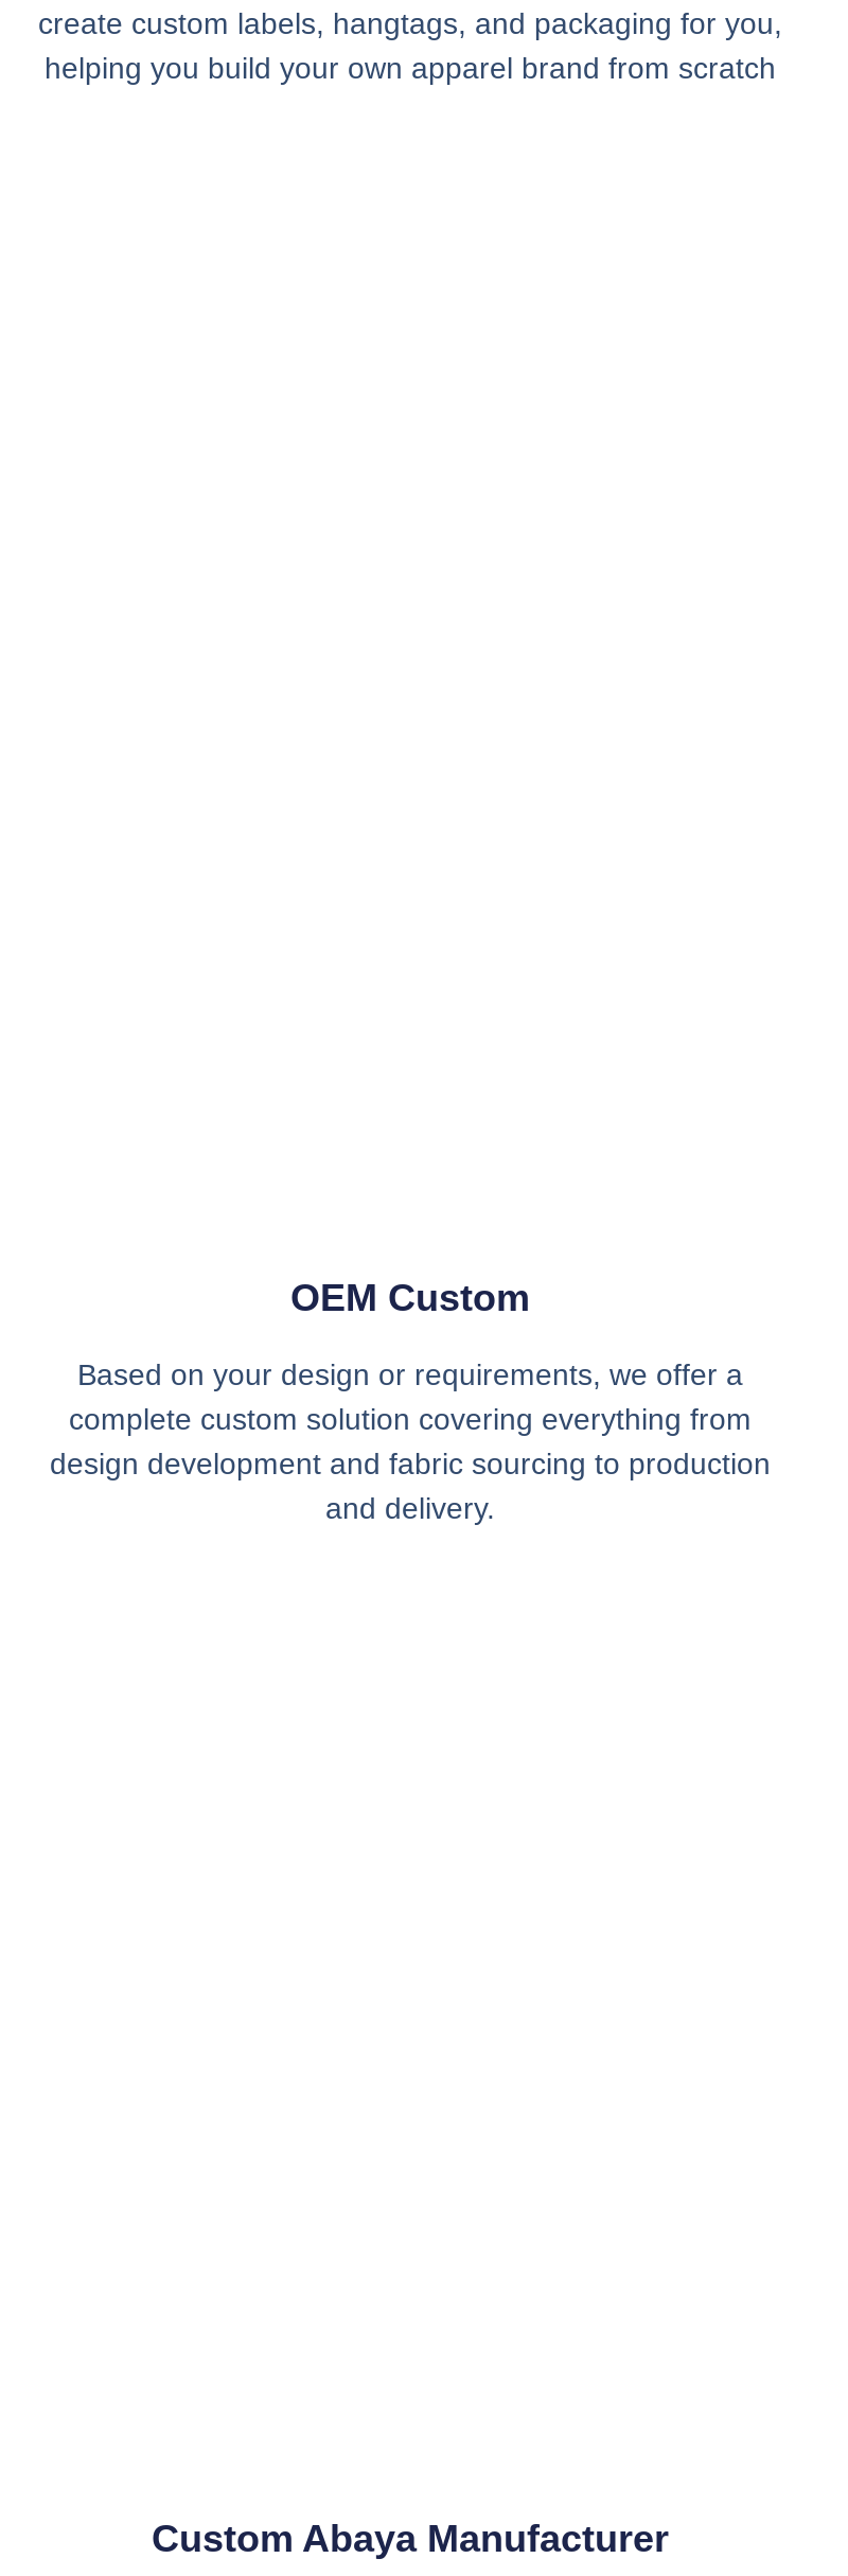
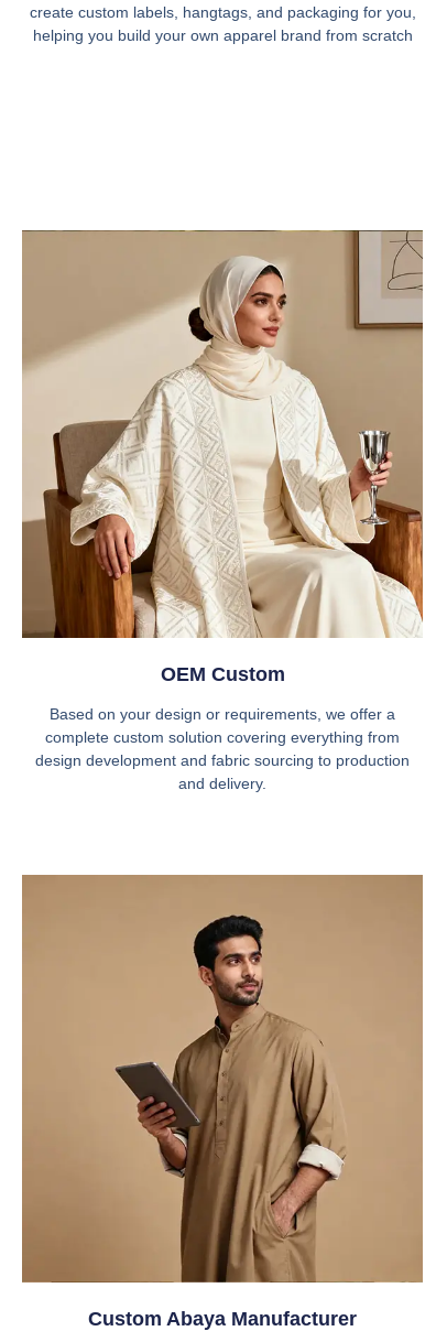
+ [image]

+ [image]
